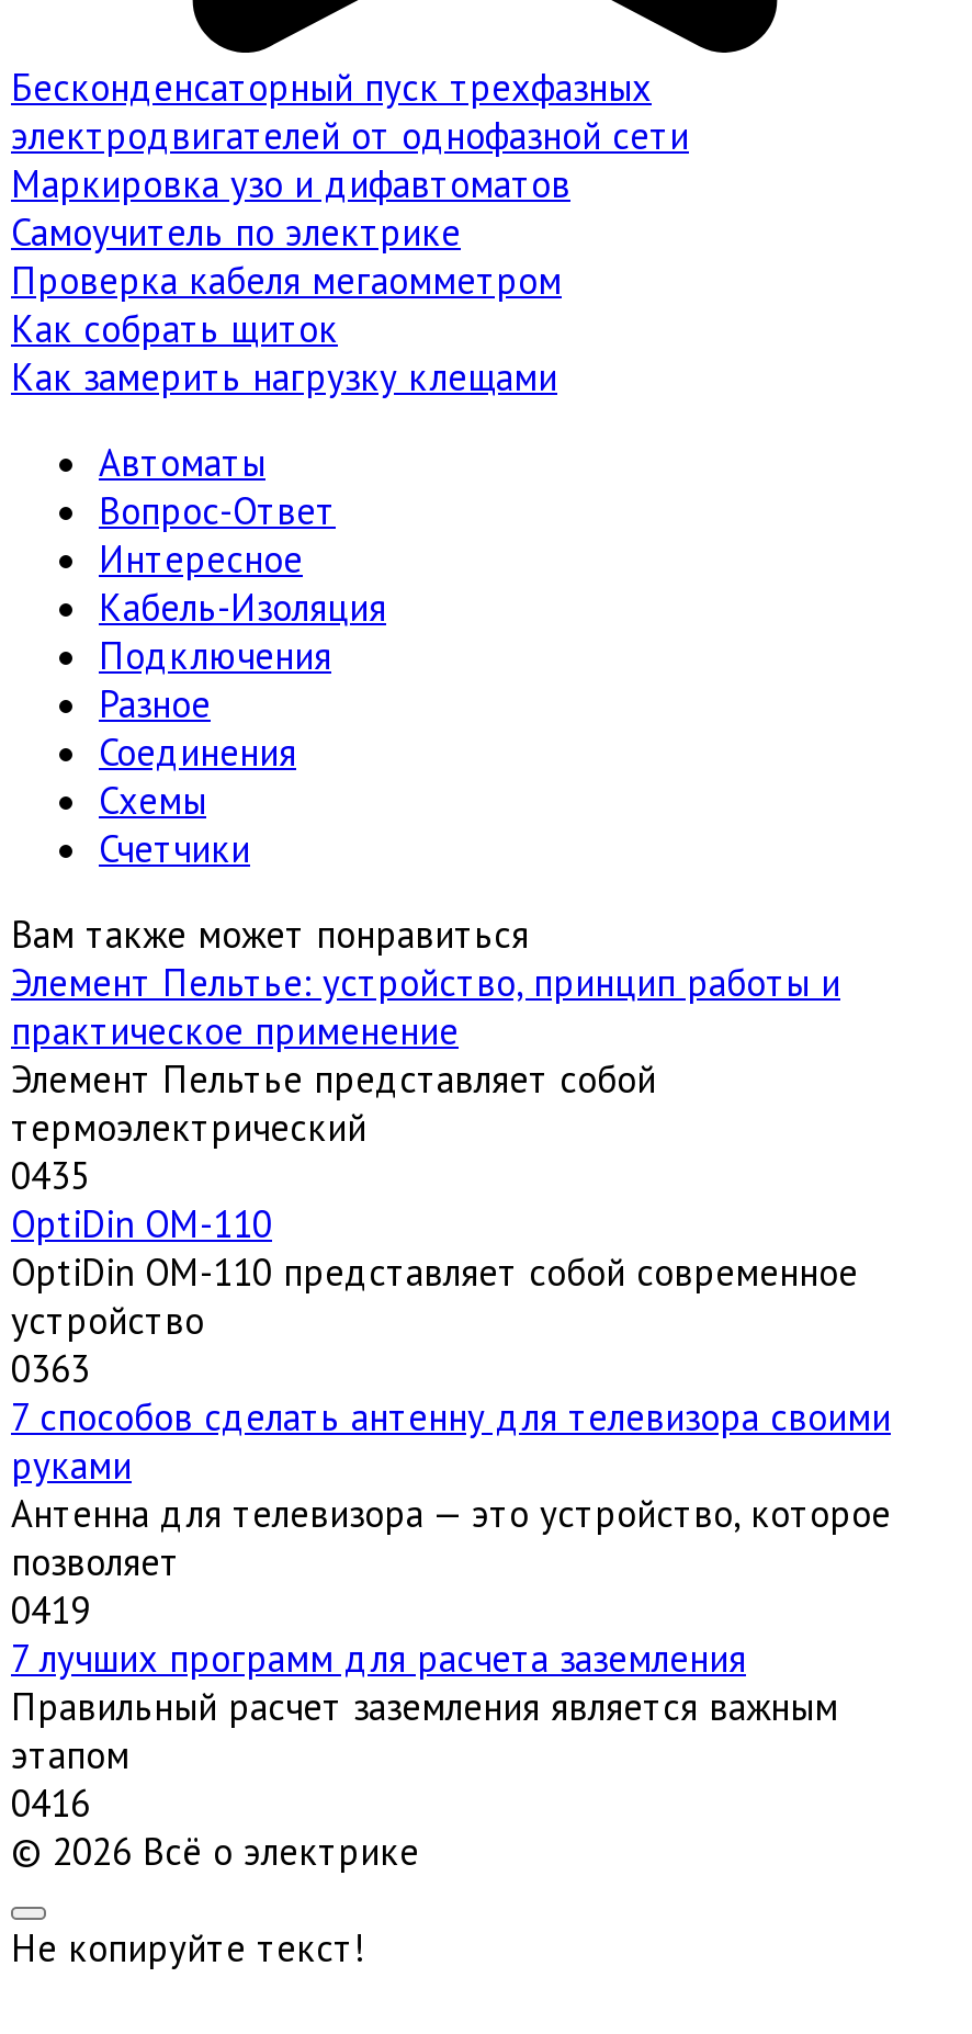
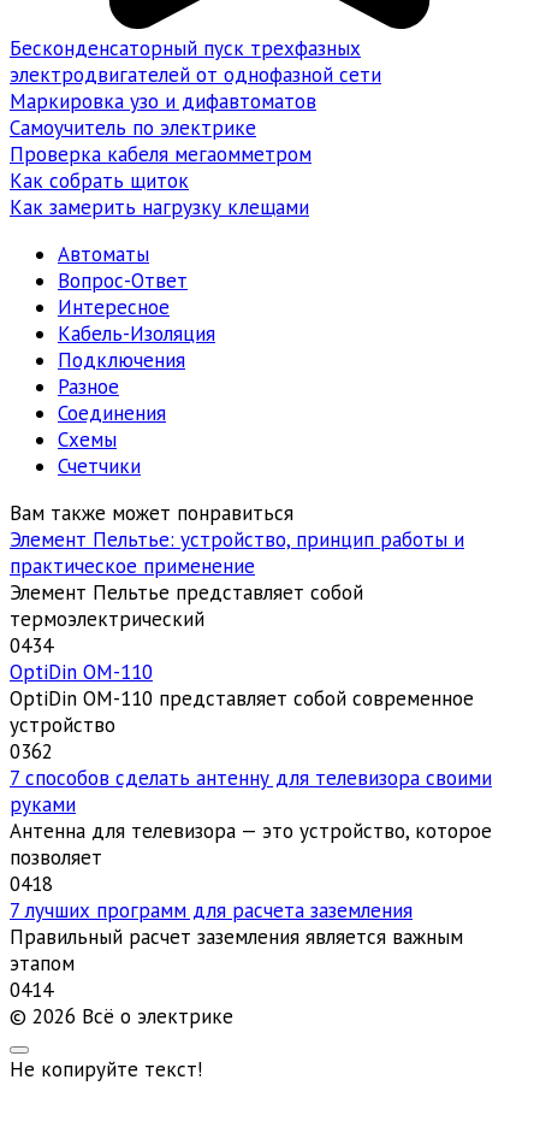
- 0435
+ 0434

- 0363
+ 0362

- 0419
+ 0418

- 0416
+ 0414
